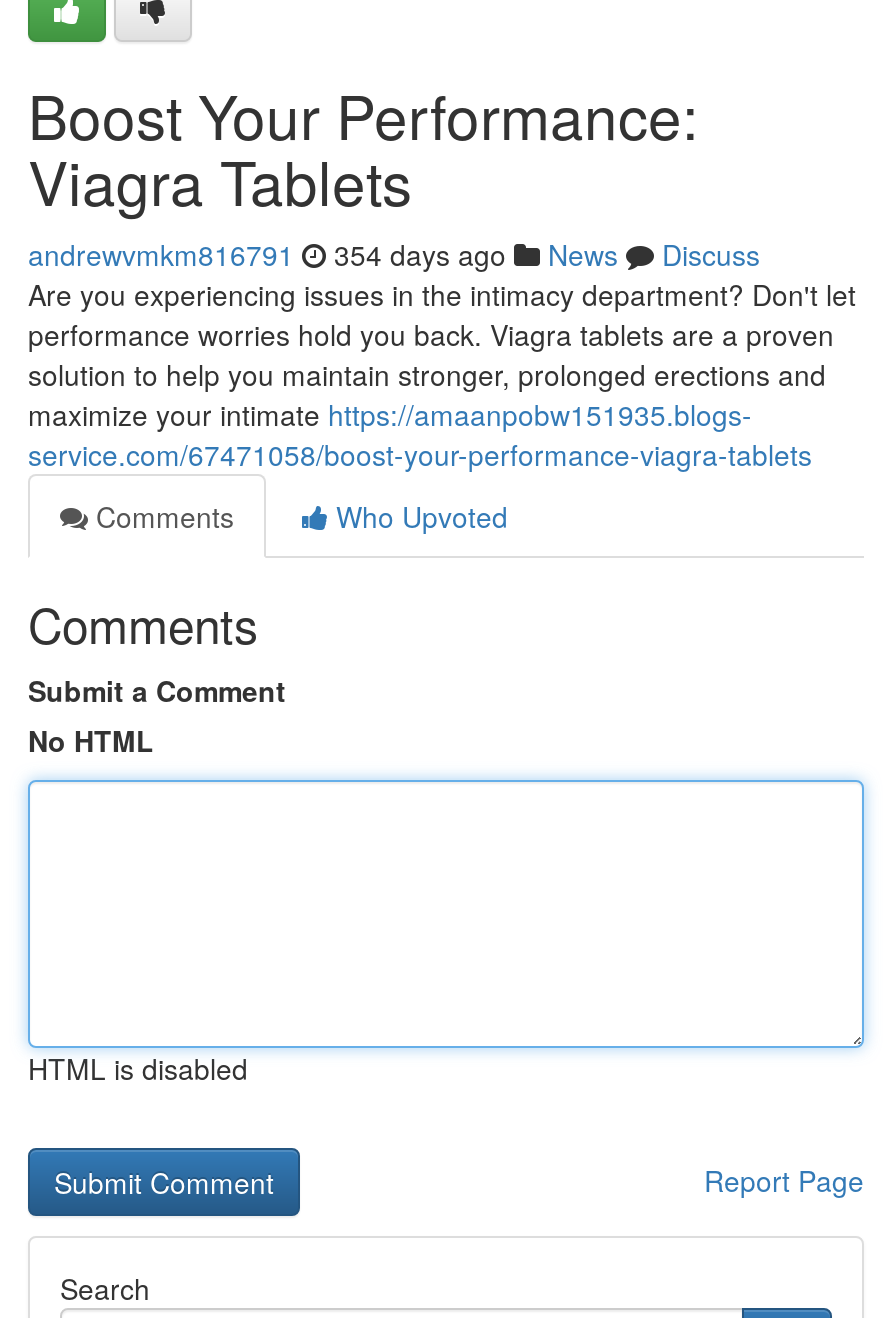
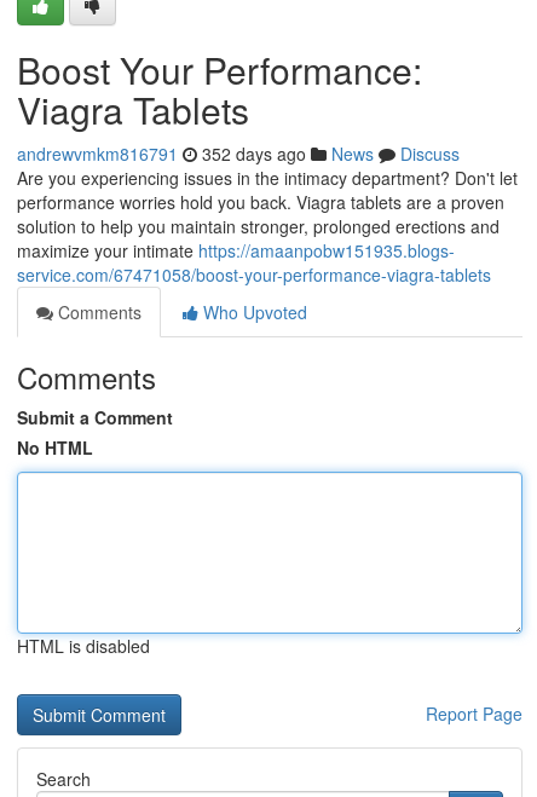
- andrewvmkm816791 354 days ago News Discuss
+ andrewvmkm816791 352 days ago News Discuss
